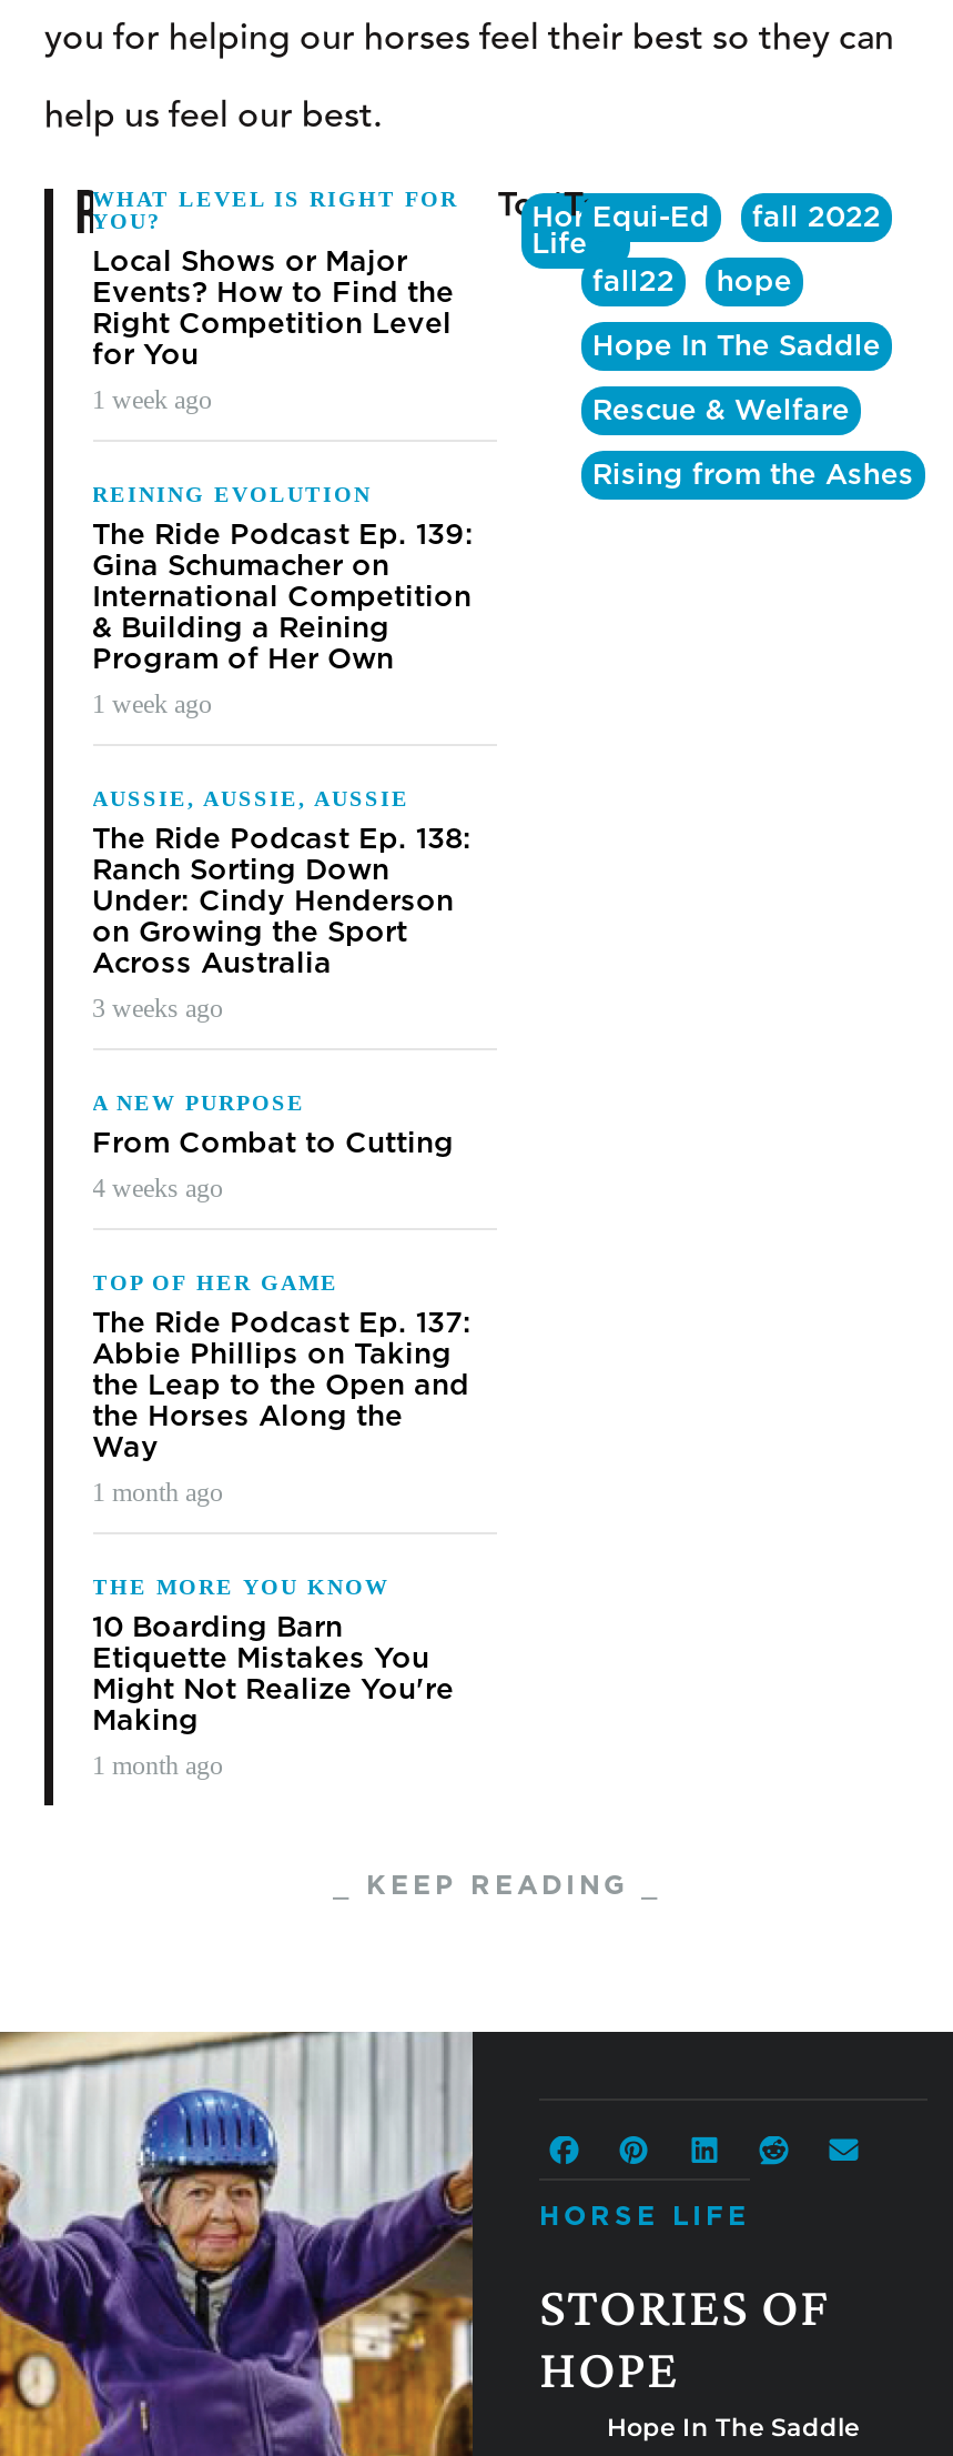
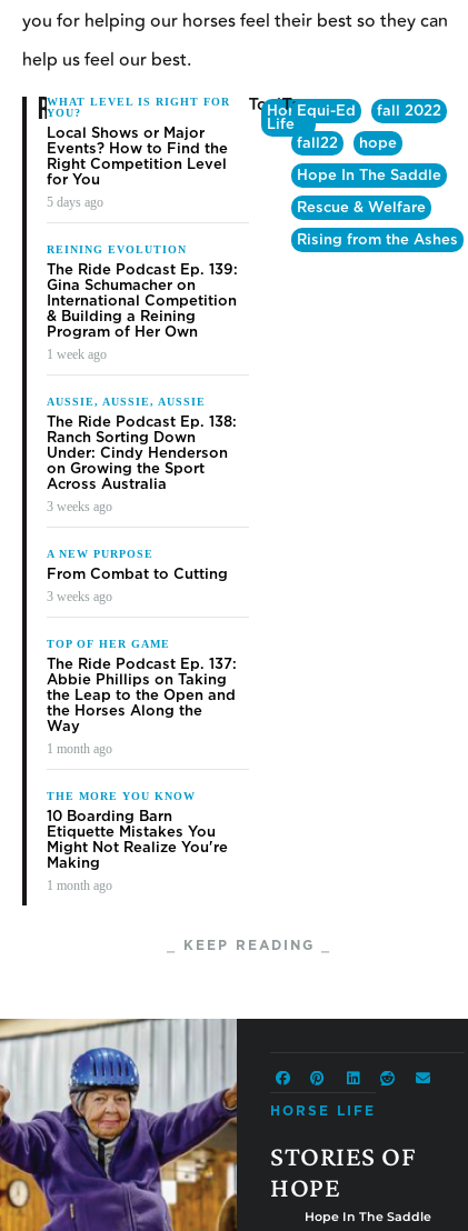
- 1 week ago
+ 5 days ago

- 4 weeks ago
+ 3 weeks ago
